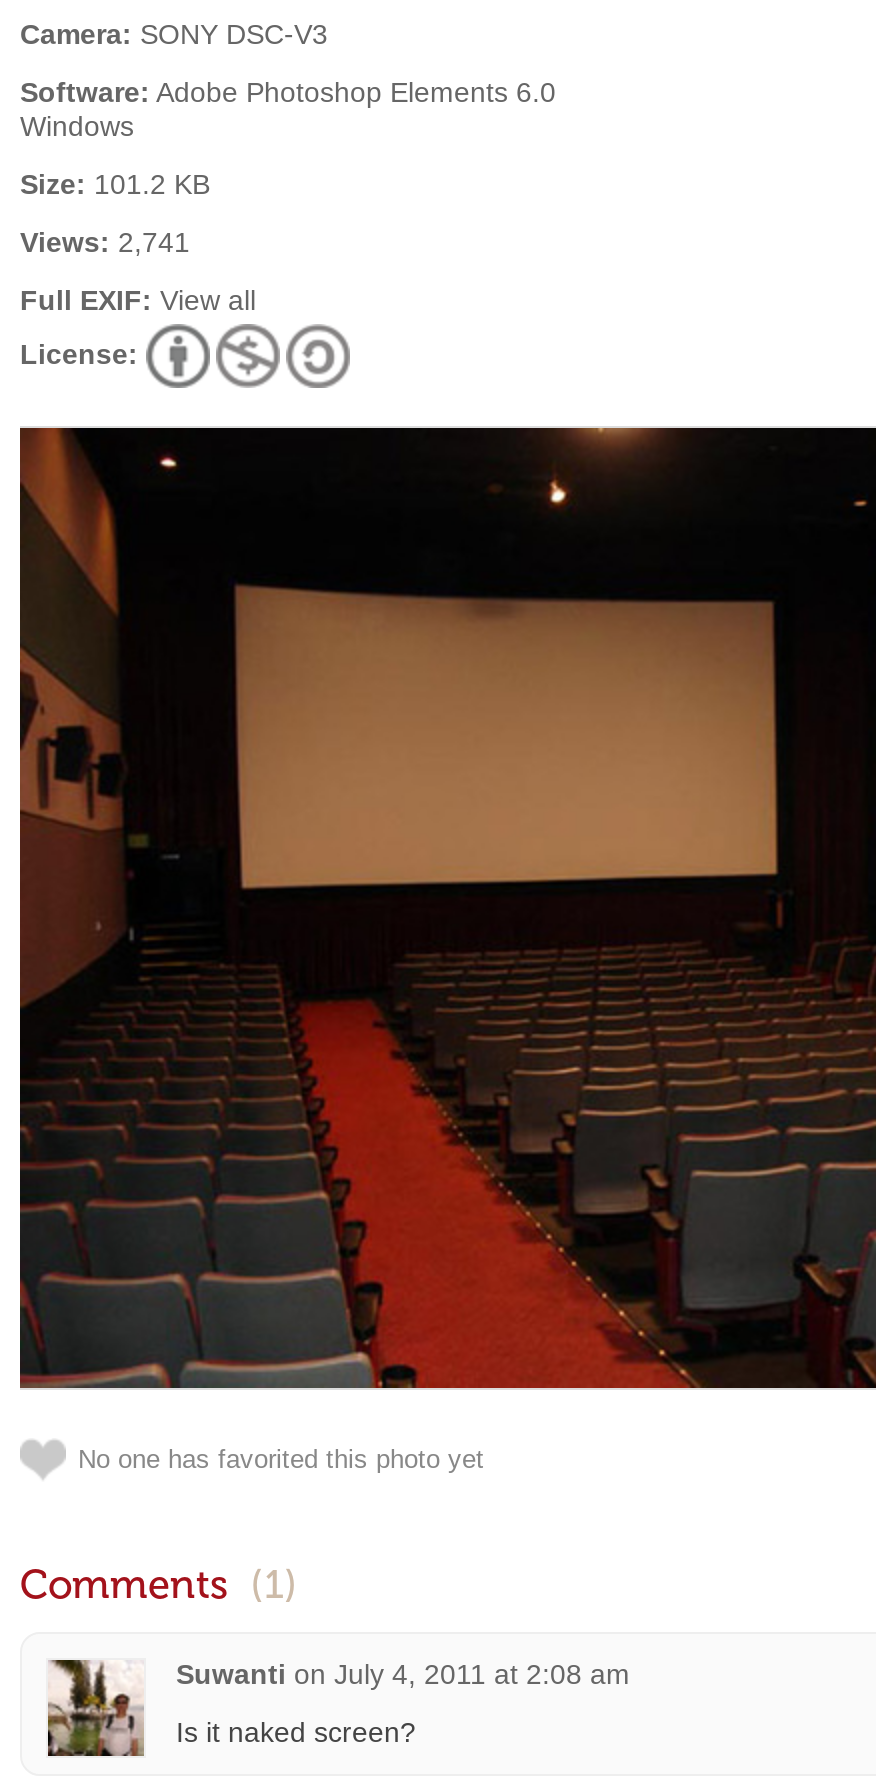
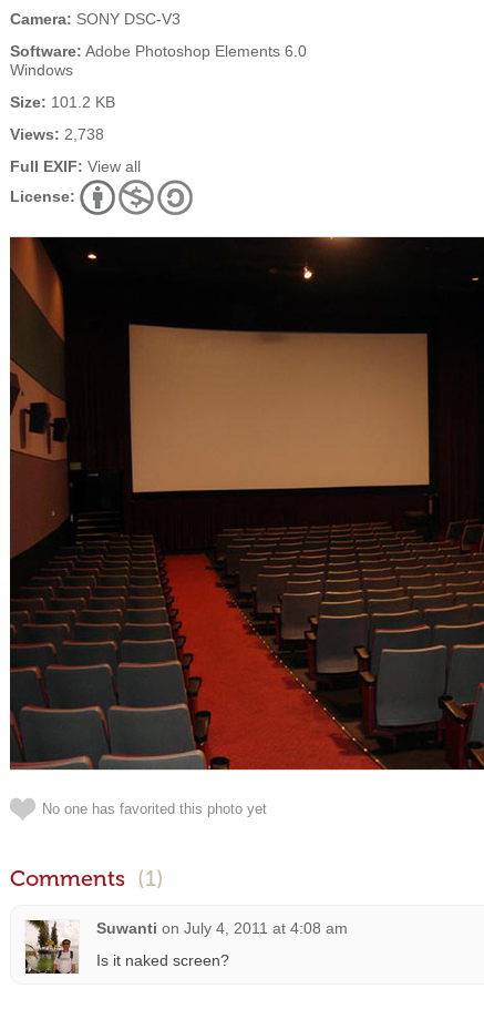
- Views: 2,741
+ Views: 2,738

- Suwanti on July 4, 2011 at 2:08 am
+ Suwanti on July 4, 2011 at 4:08 am
